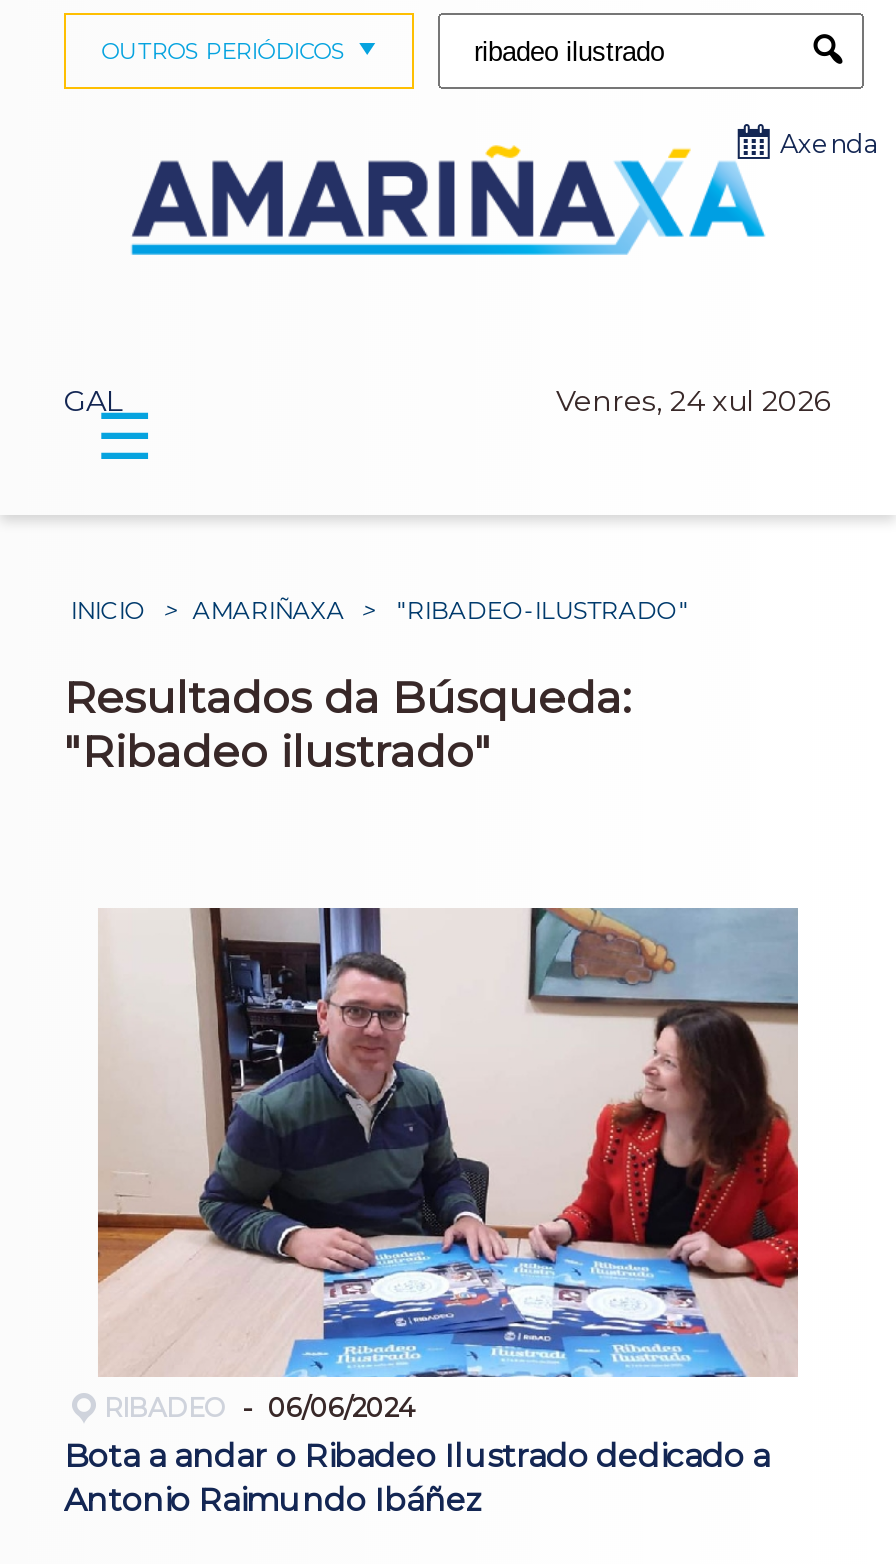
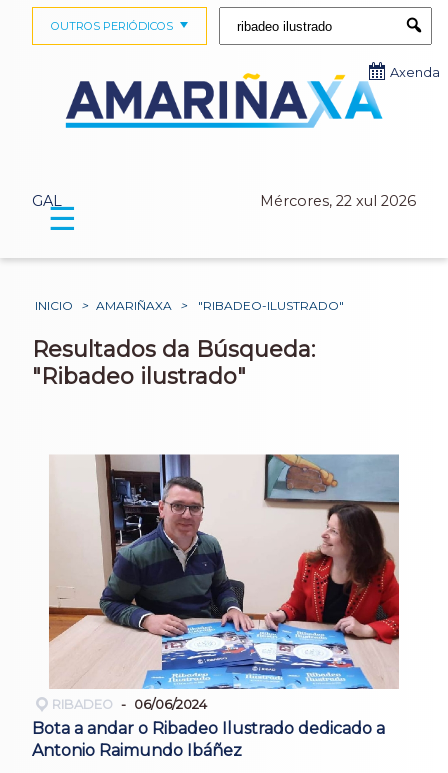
- Venres, 24 xul 2026
+ Mércores, 22 xul 2026
